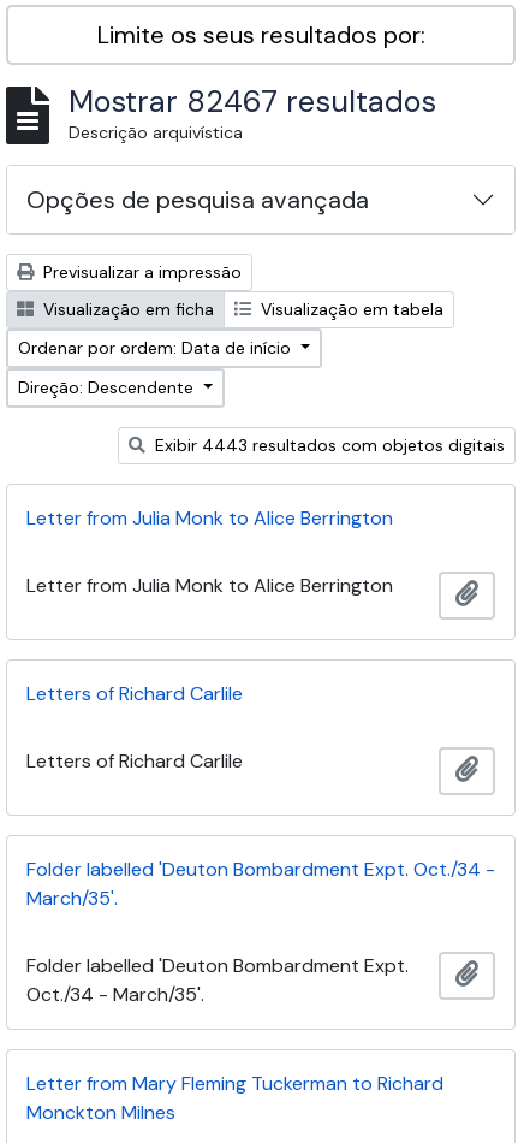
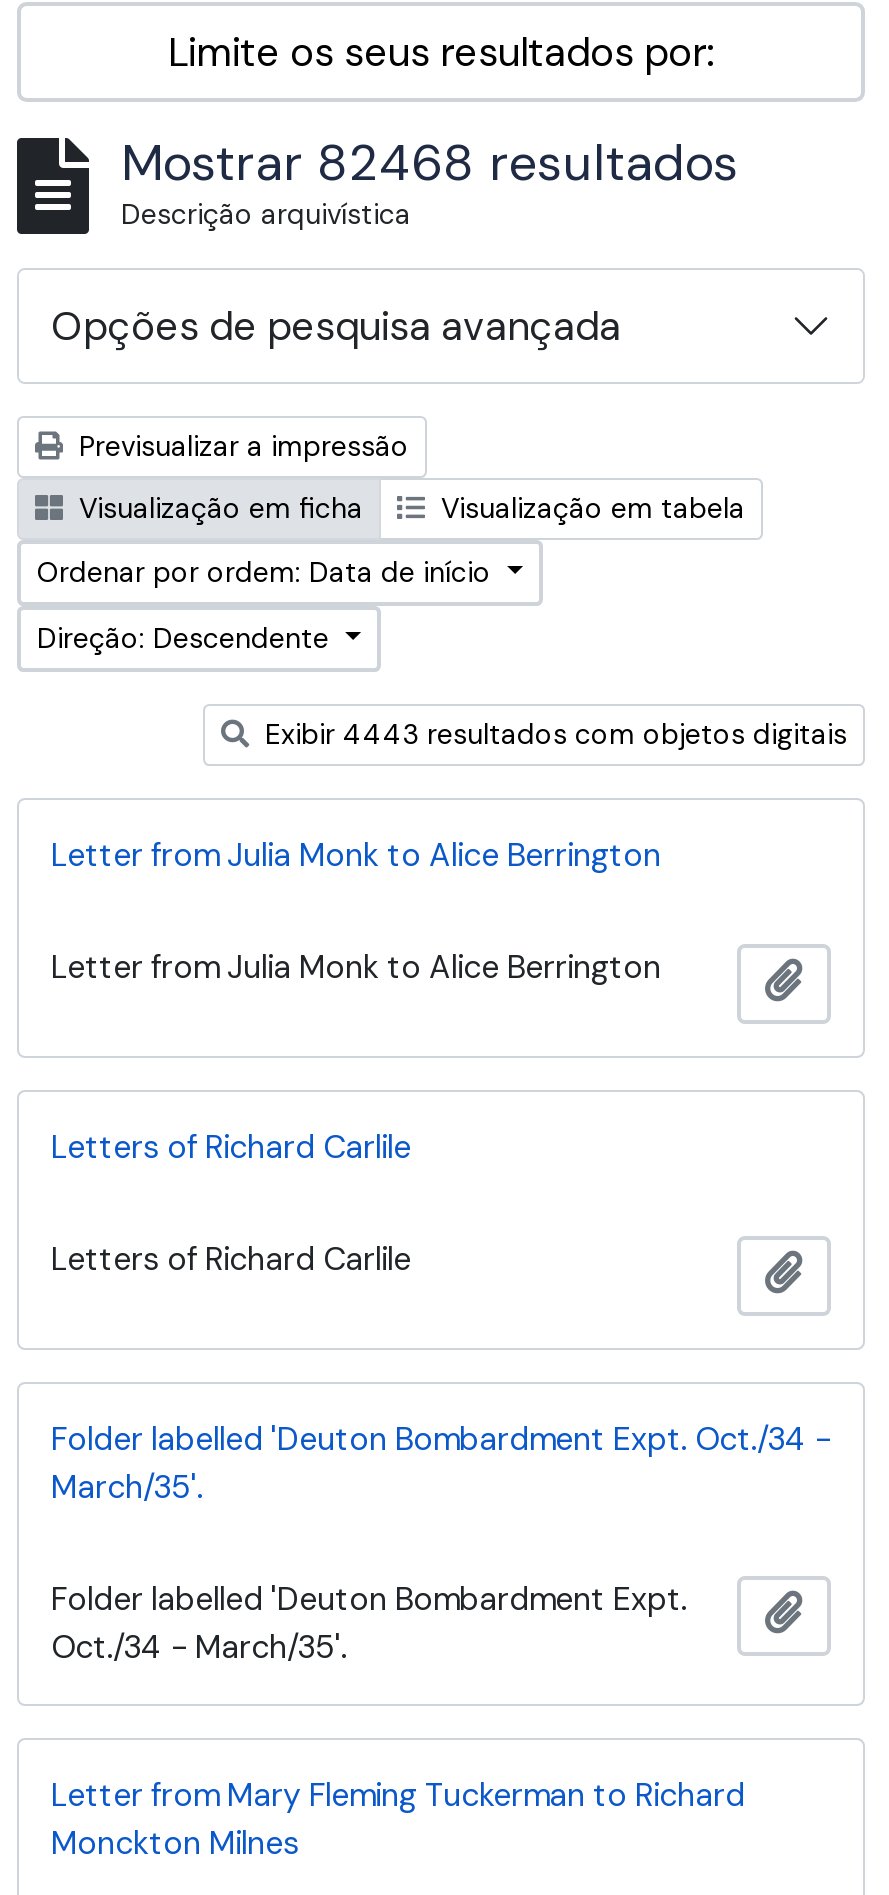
- Mostrar 82467 resultados
+ Mostrar 82468 resultados
